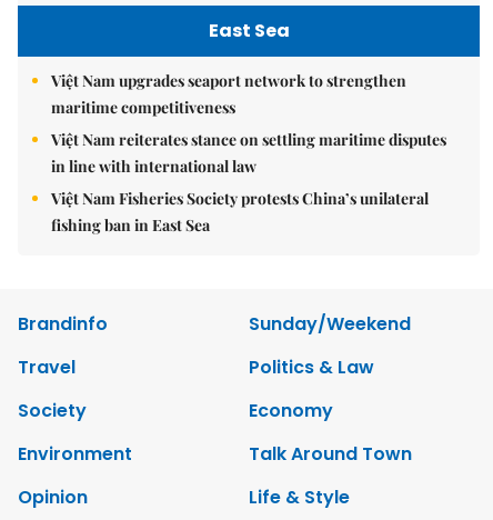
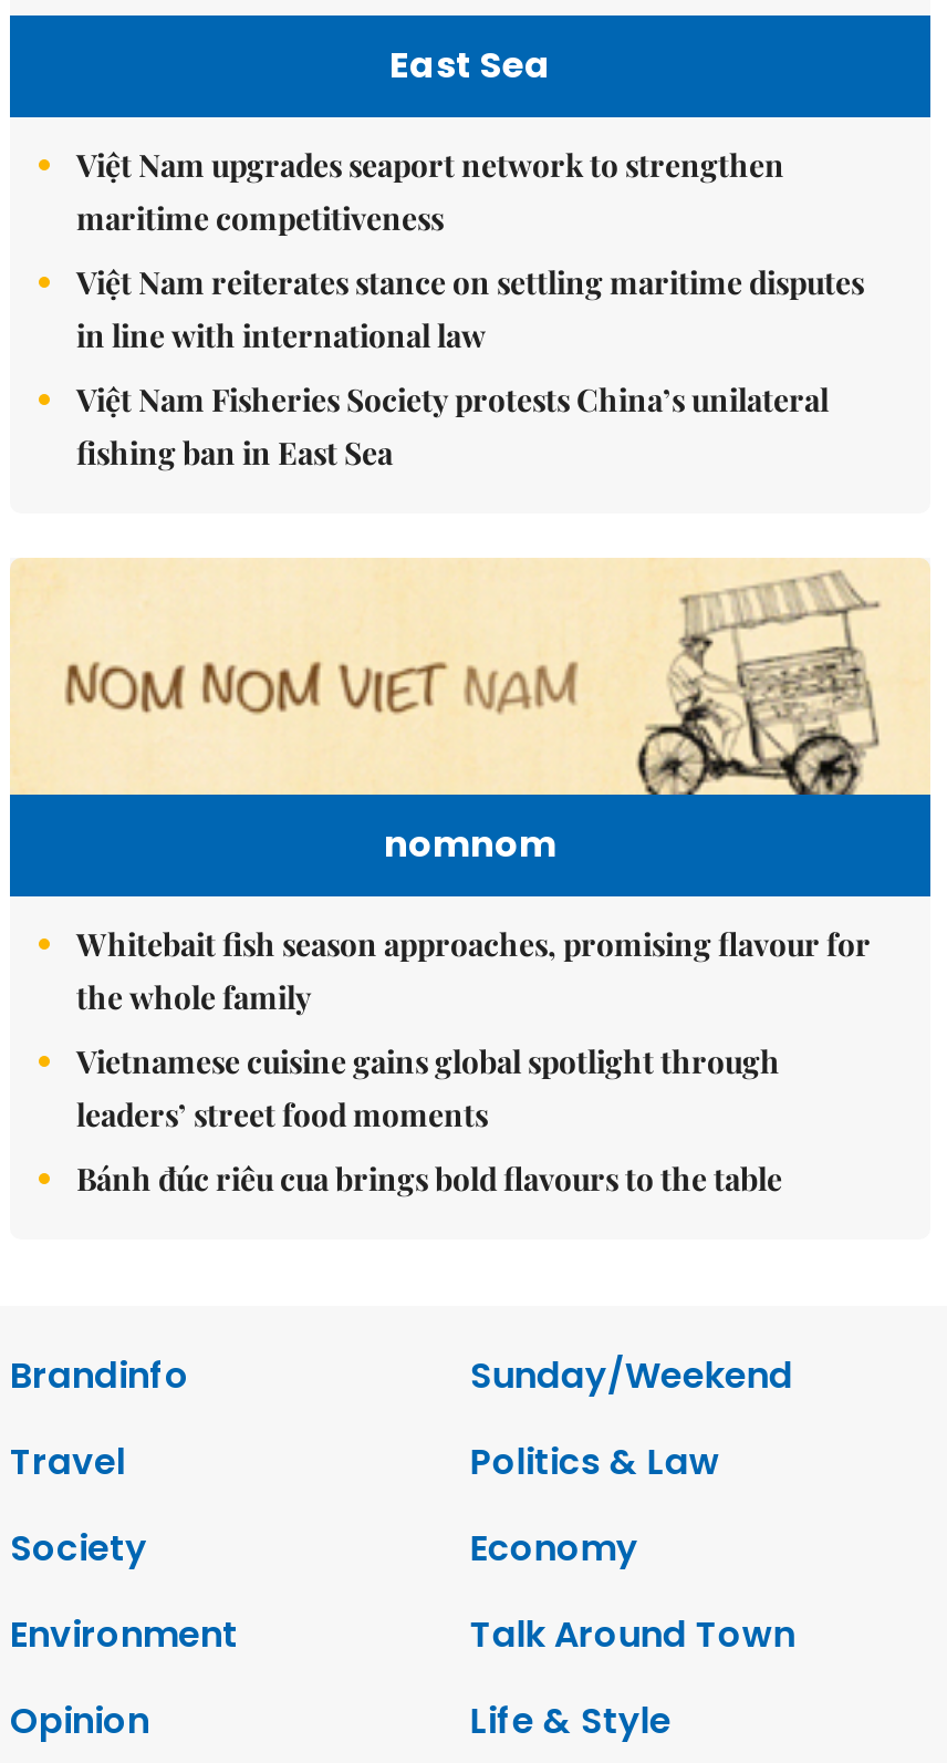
+ [image]
+ nomnom
+ Whitebait fish season approaches, promising flavour for
+ the whole family
+ Vietnamese cuisine gains global spotlight through
+ leaders’ street food moments
+ Bánh đúc riêu cua brings bold flavours to the table
